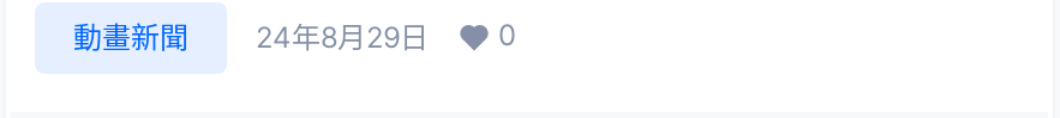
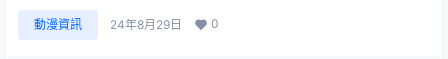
- 動畫新聞
+ 動漫資訊
